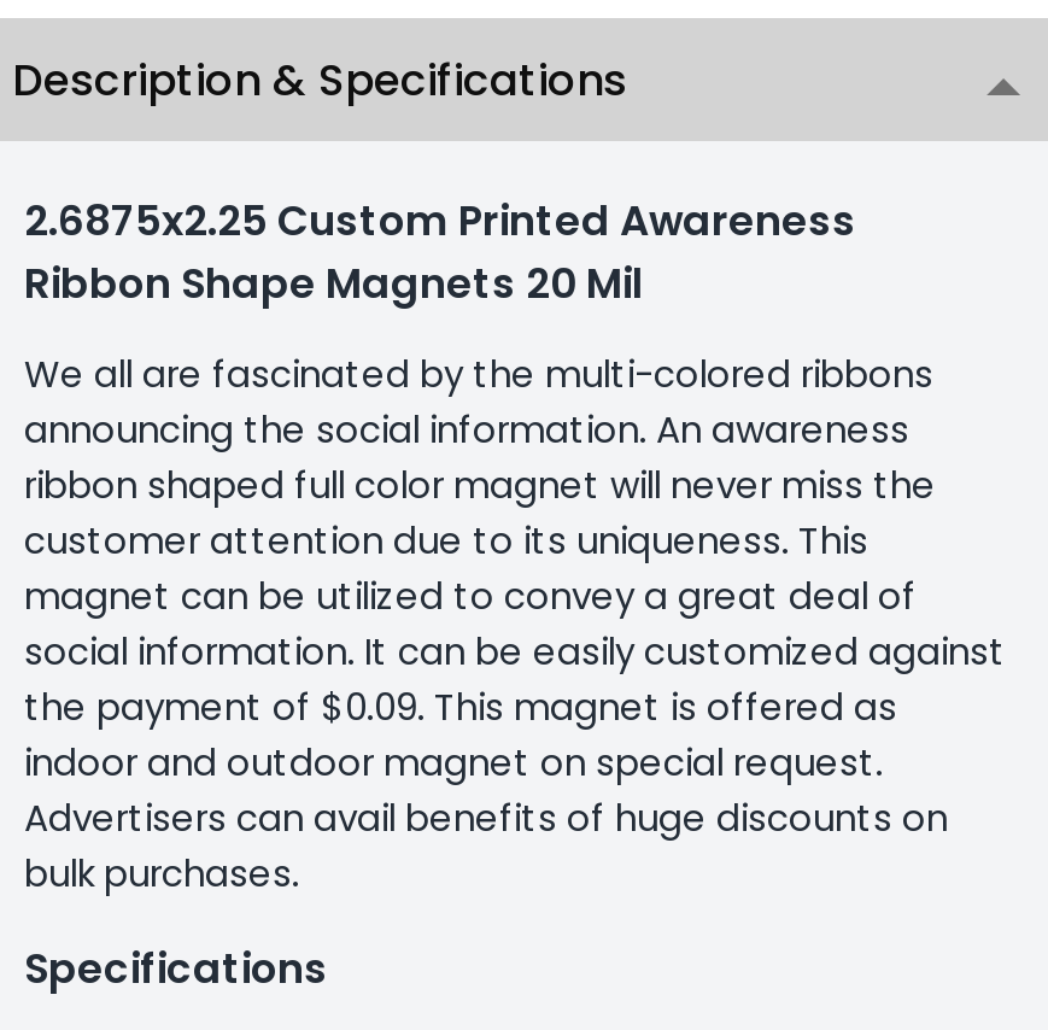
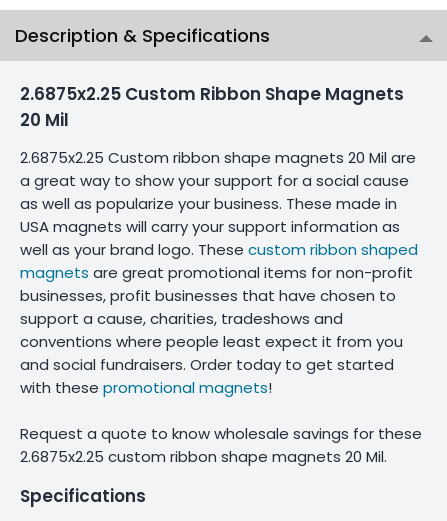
- 2.6875x2.25 Custom Printed Awareness
- Ribbon Shape Magnets 20 Mil
- We all are fascinated by the multi-colored ribbons
- announcing the social information. An awareness
- ribbon shaped full color magnet will never miss the
- customer attention due to its uniqueness. This
- magnet can be utilized to convey a great deal of
- social information. It can be easily customized against
- the payment of $0.09. This magnet is offered as
- indoor and outdoor magnet on special request.
- Advertisers can avail benefits of huge discounts on
- bulk purchases.
+ 2.6875x2.25 Custom Ribbon Shape Magnets
+ 20 Mil
+ 2.6875x2.25 Custom ribbon shape magnets 20 Mil are
+ a great way to show your support for a social cause
+ as well as popularize your business. These made in
+ USA magnets will carry your support information as
+ well as your brand logo. These custom ribbon shaped
+ magnets are great promotional items for non-profit
+ businesses, profit businesses that have chosen to
+ support a cause, charities, tradeshows and
+ conventions where people least expect it from you
+ and social fundraisers. Order today to get started
+ with these promotional magnets!
+ Request a quote to know wholesale savings for these
+ 2.6875x2.25 custom ribbon shape magnets 20 Mil.
